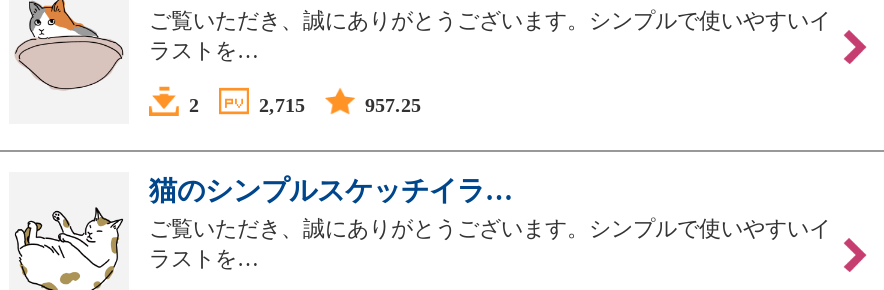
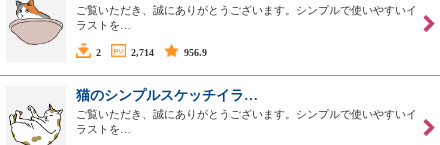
- 2,715
+ 2,714

- 957.25
+ 956.9
